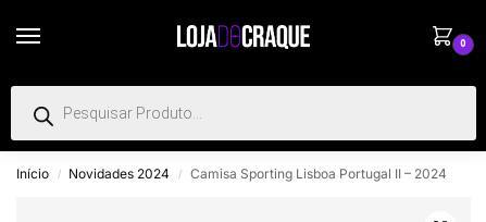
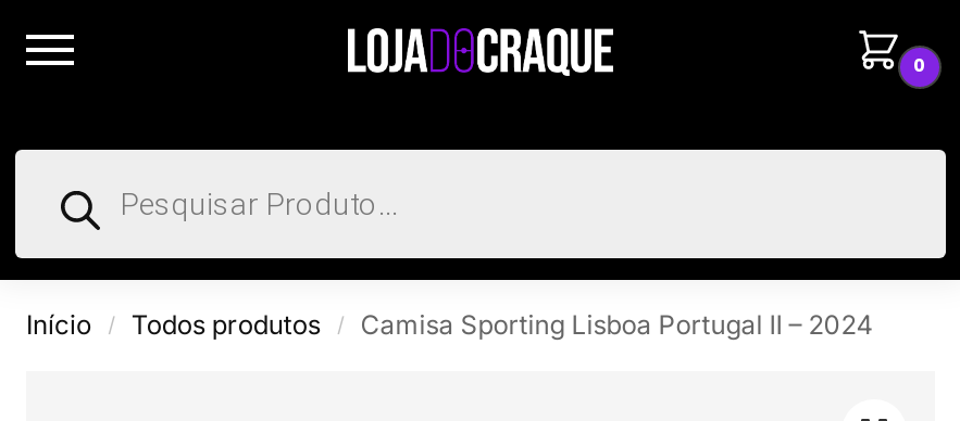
- Novidades 2024
+ Todos produtos
